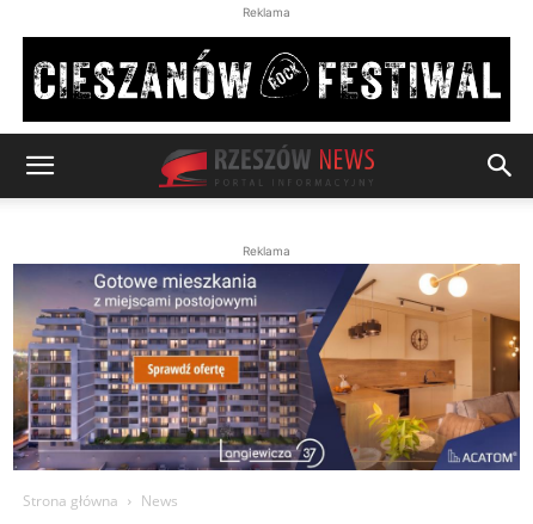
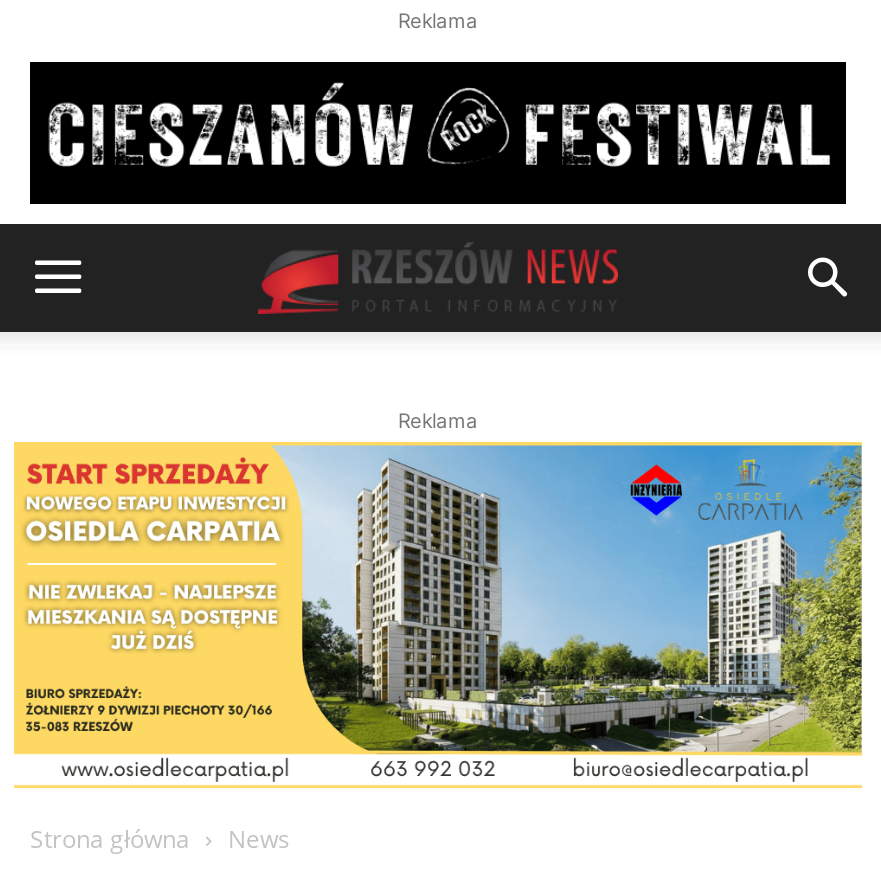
- [image]
+ [image]
